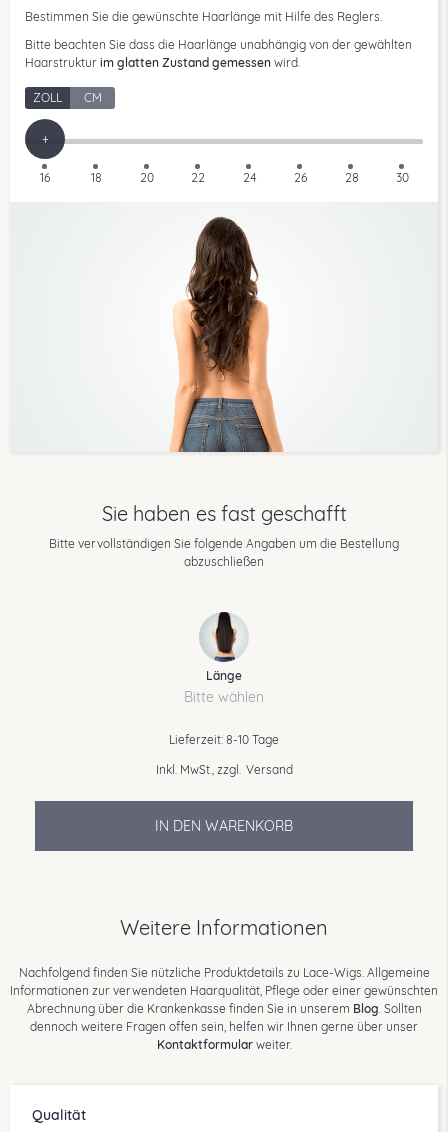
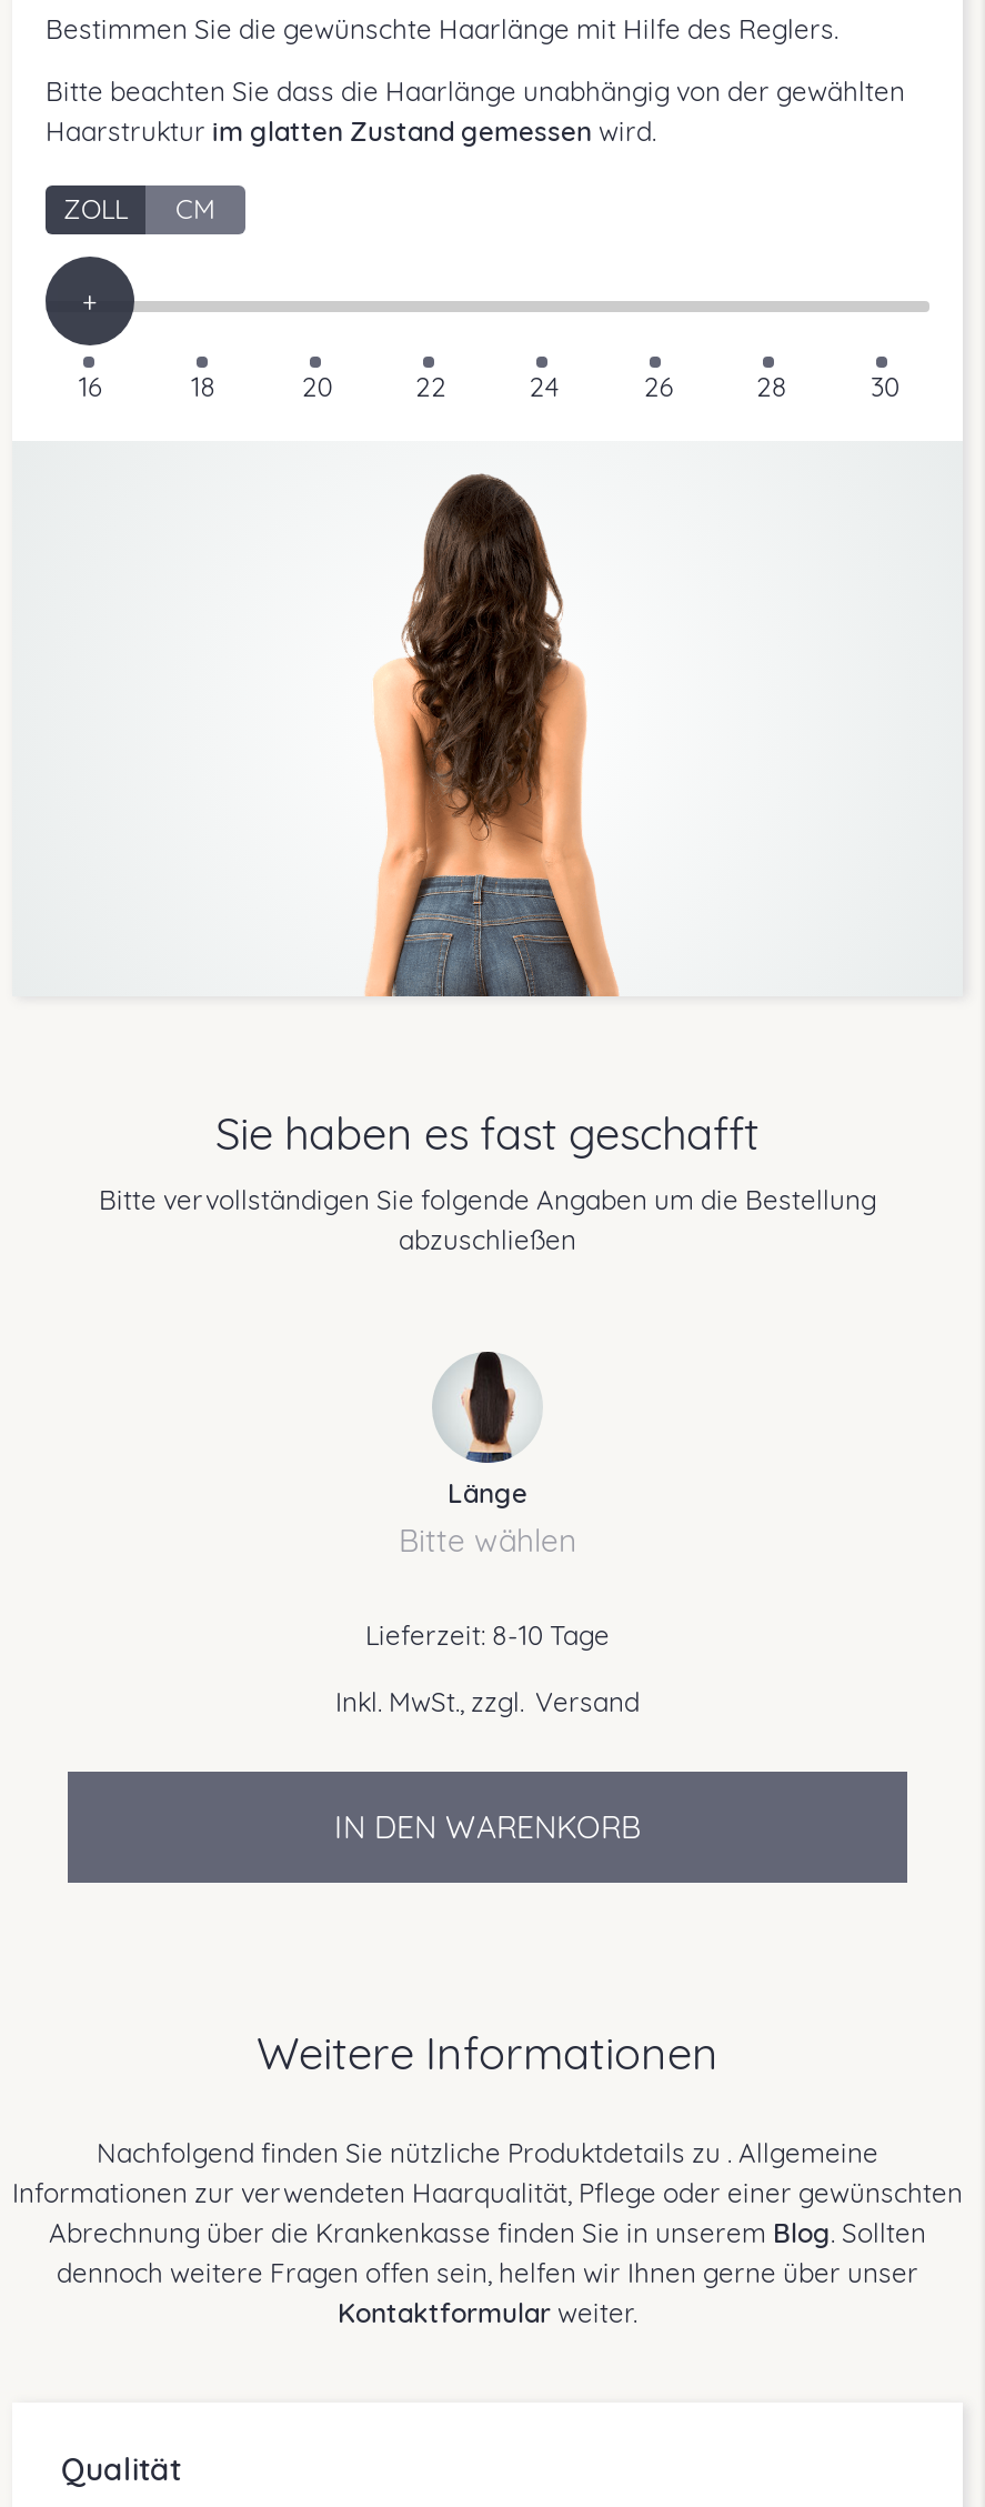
- Nachfolgend finden Sie nützliche Produktdetails zu Lace-Wigs. Allgemeine
+ Nachfolgend finden Sie nützliche Produktdetails zu . Allgemeine
